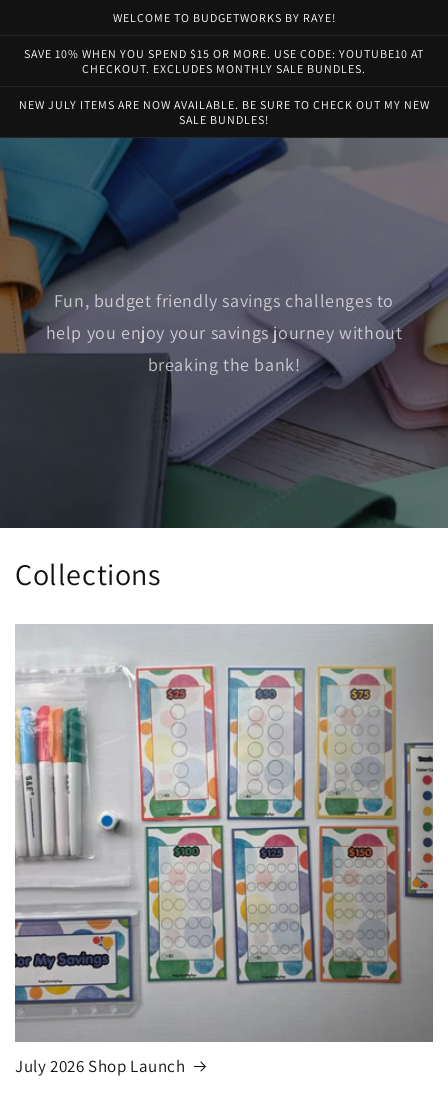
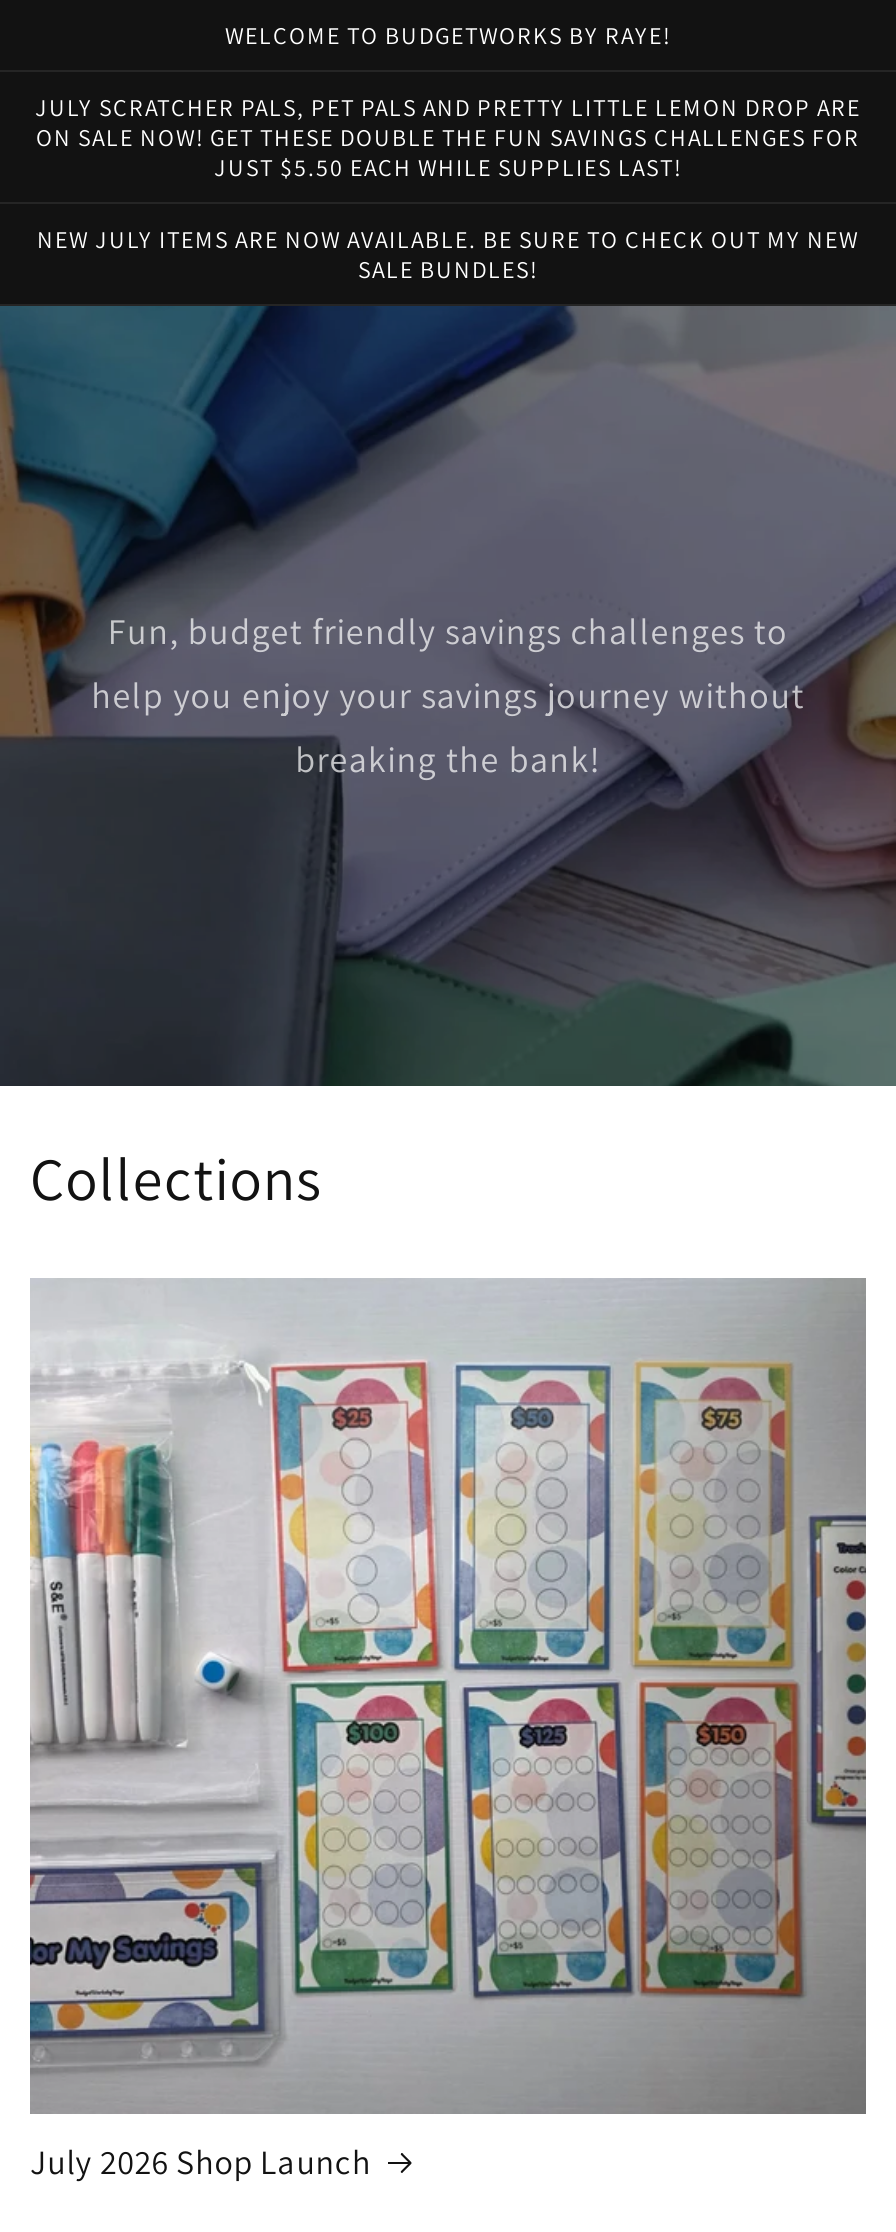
- SAVE 10% WHEN YOU SPEND $15 OR MORE. USE CODE: YOUTUBE10 AT
- CHECKOUT. EXCLUDES MONTHLY SALE BUNDLES.
+ JULY SCRATCHER PALS, PET PALS AND PRETTY LITTLE LEMON DROP ARE
+ ON SALE NOW! GET THESE DOUBLE THE FUN SAVINGS CHALLENGES FOR
+ JUST $5.50 EACH WHILE SUPPLIES LAST!
